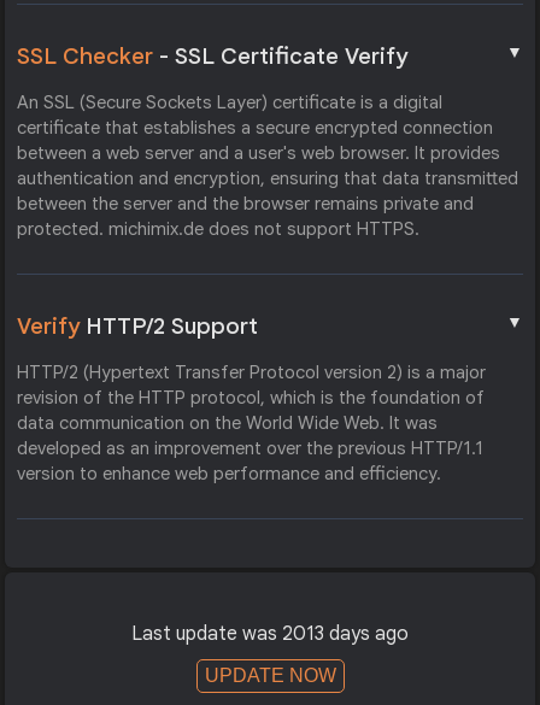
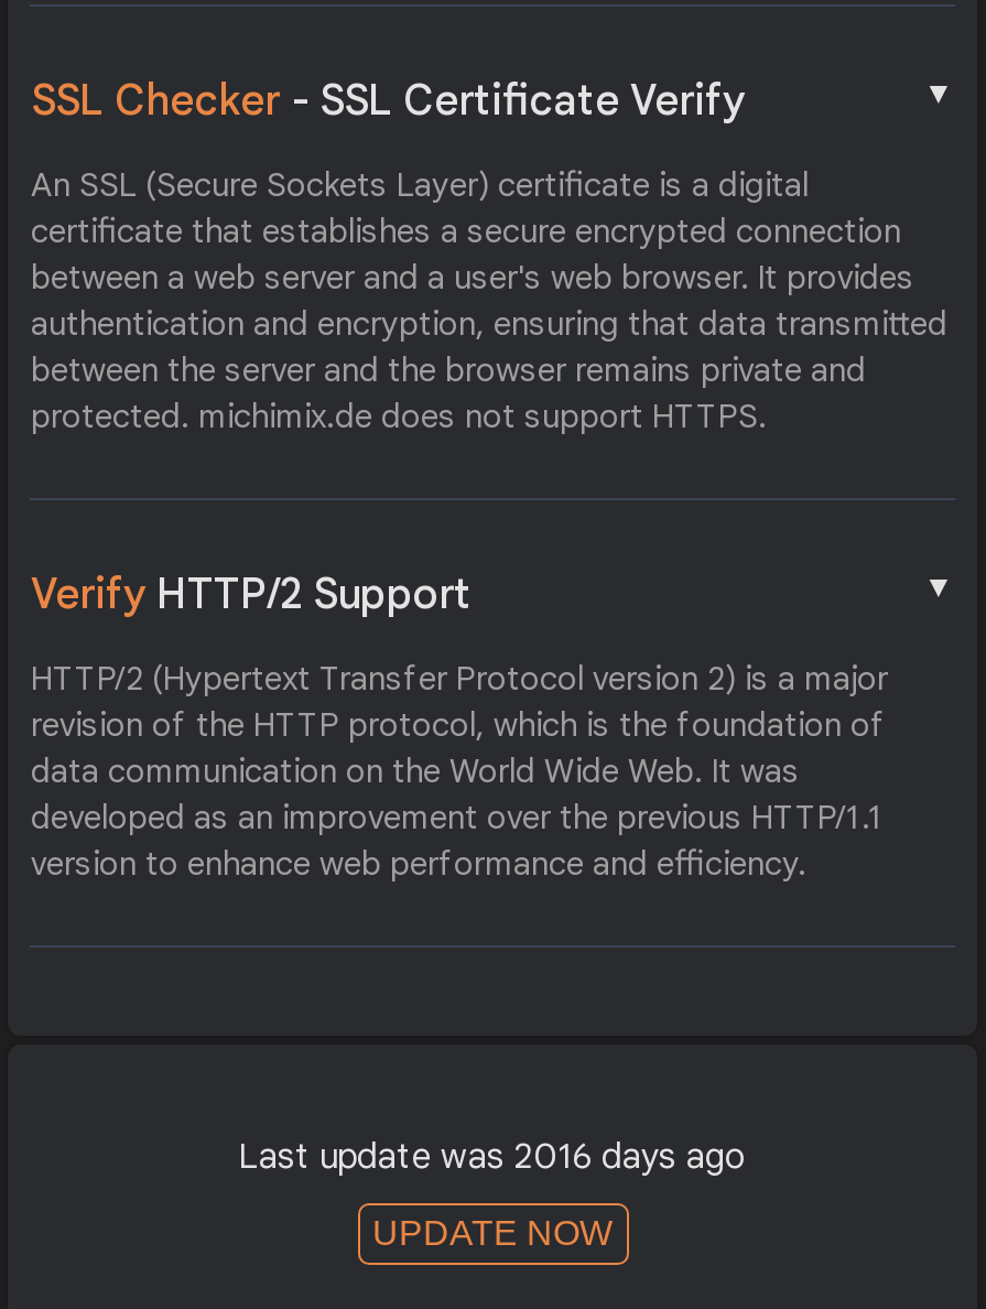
- Last update was 2013 days ago
+ Last update was 2016 days ago
